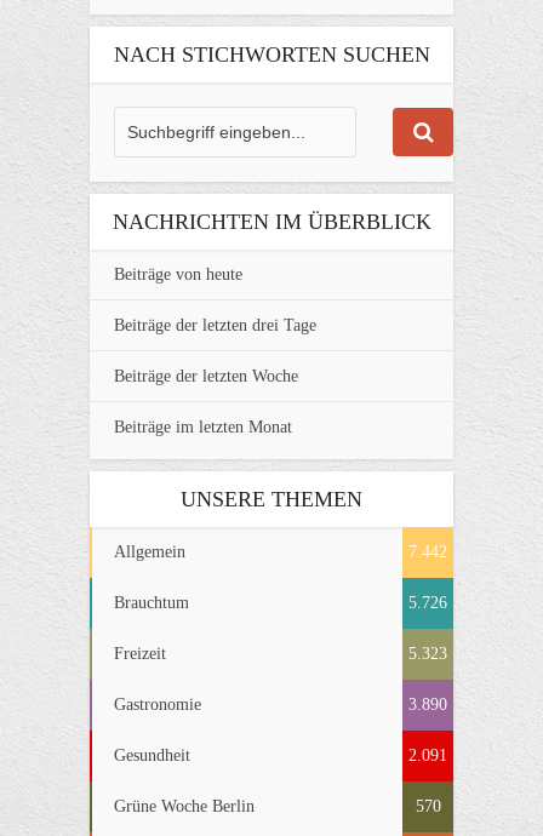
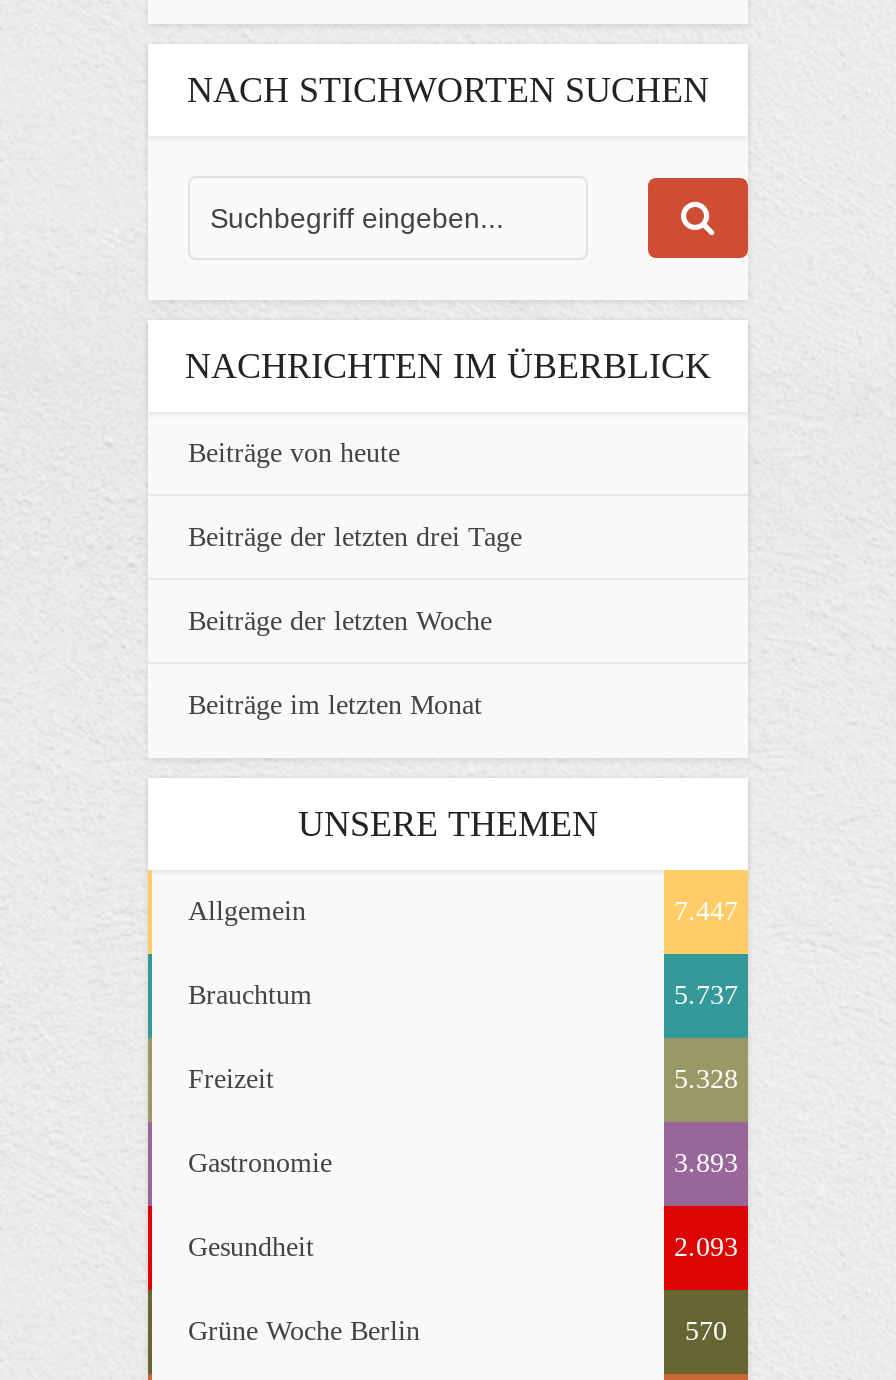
- 7.442
+ 7.447

- 5.726
+ 5.737

- 5.323
+ 5.328

- 3.890
+ 3.893

- 2.091
+ 2.093
